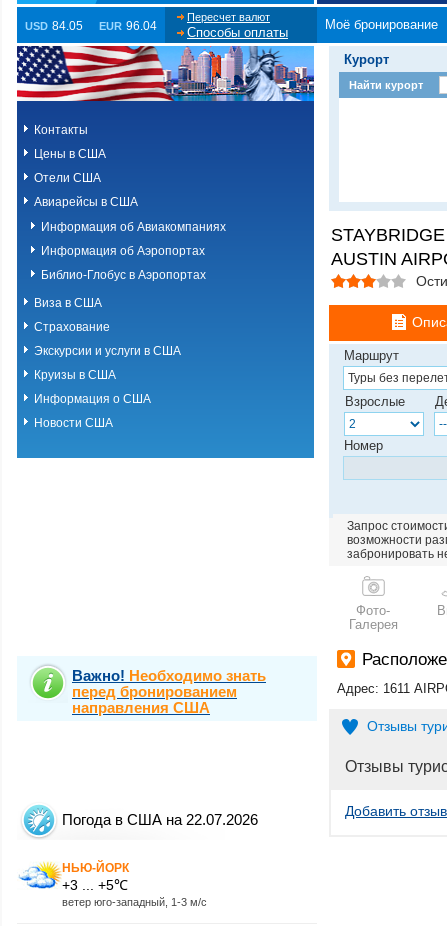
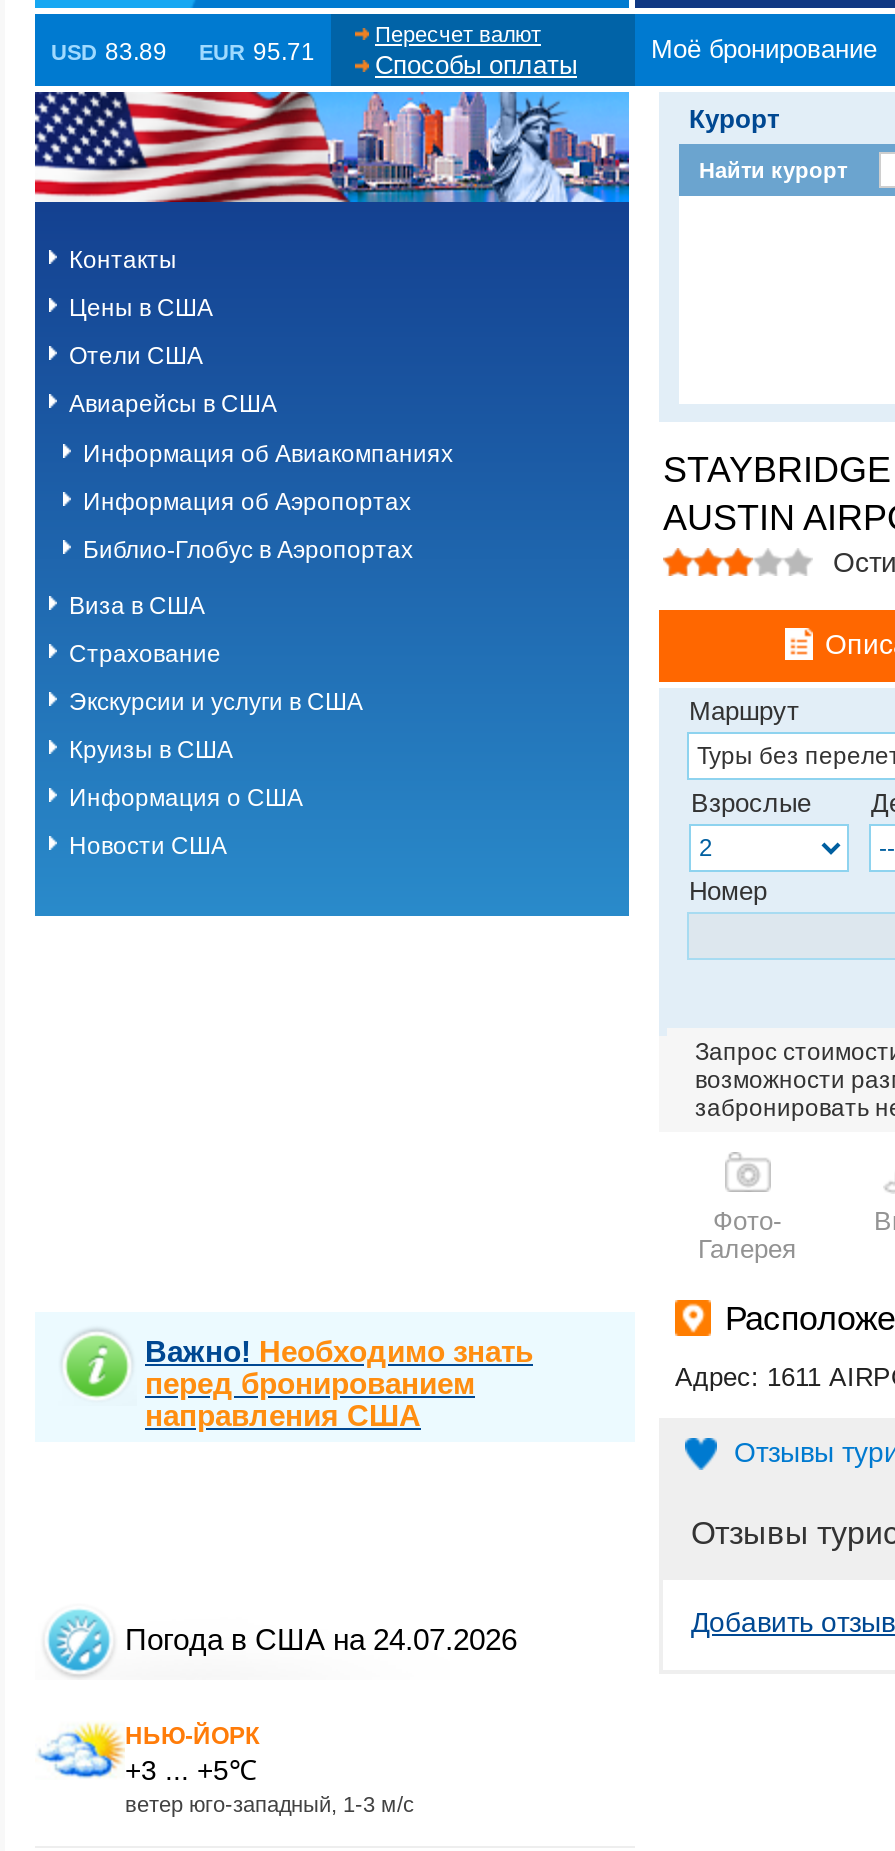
- USD 84.05
+ USD 83.89

- EUR 96.04
+ EUR 95.71

- Погода в США на 22.07.2026
+ Погода в США на 24.07.2026
